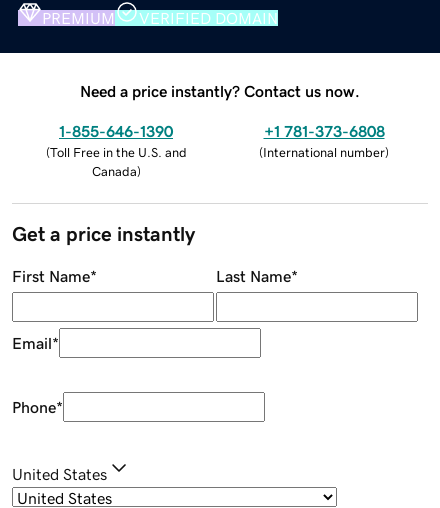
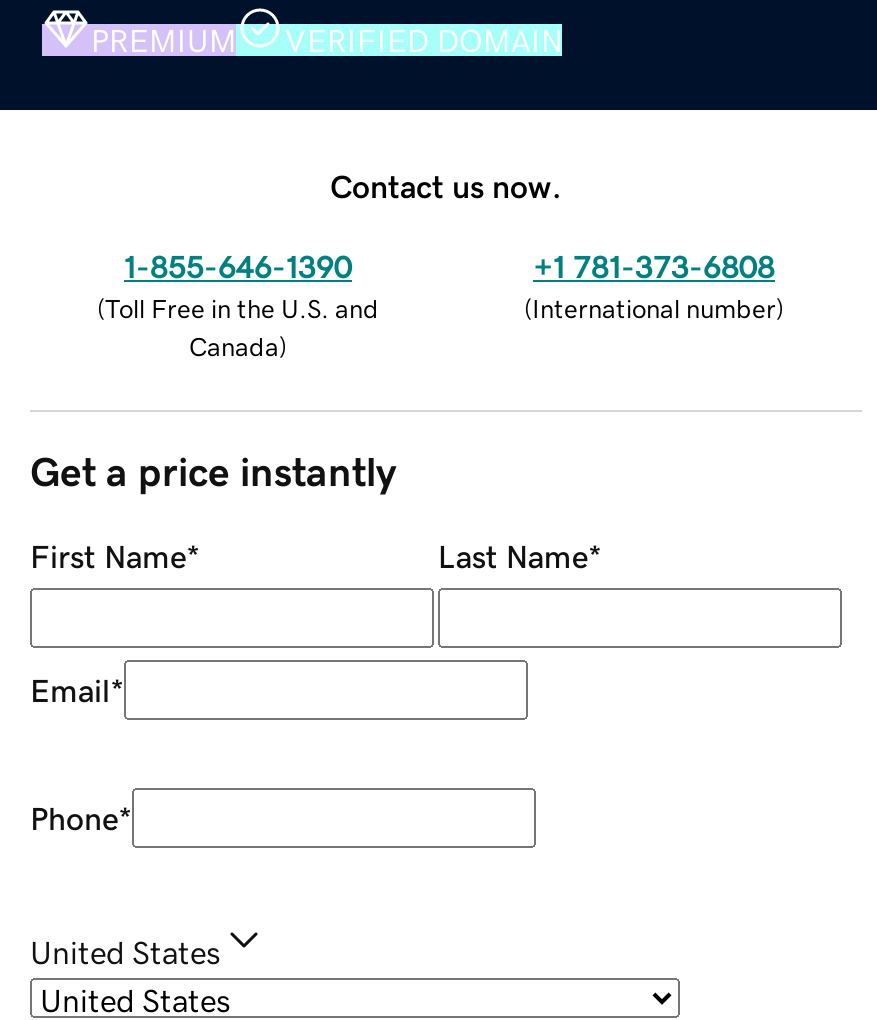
- Need a price instantly? Contact us now.
+ Contact us now.
